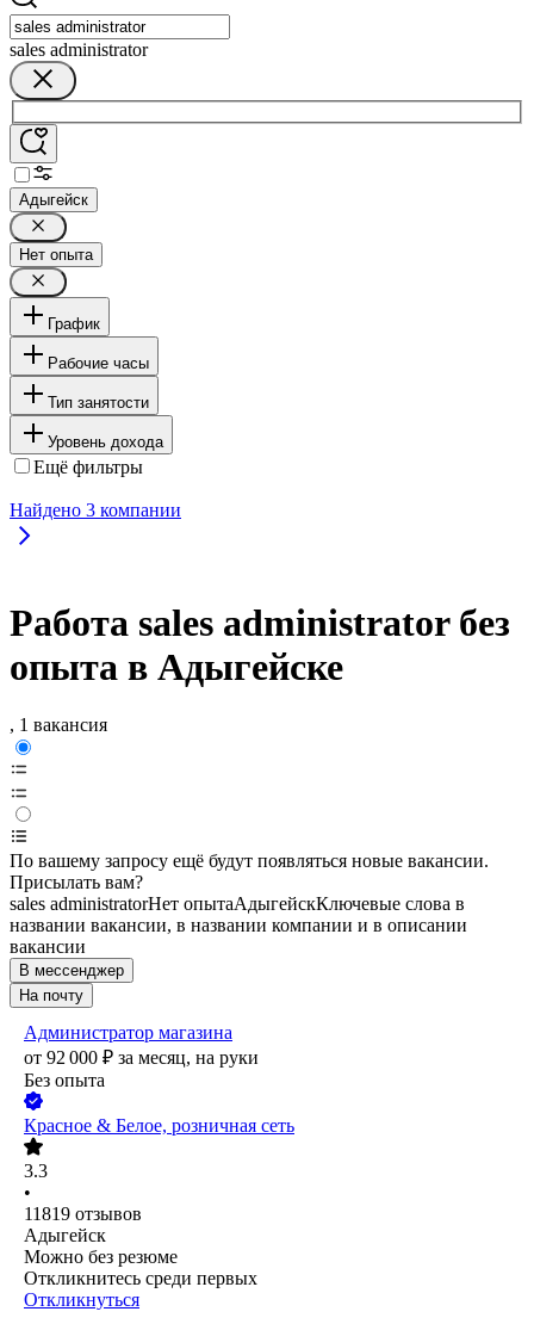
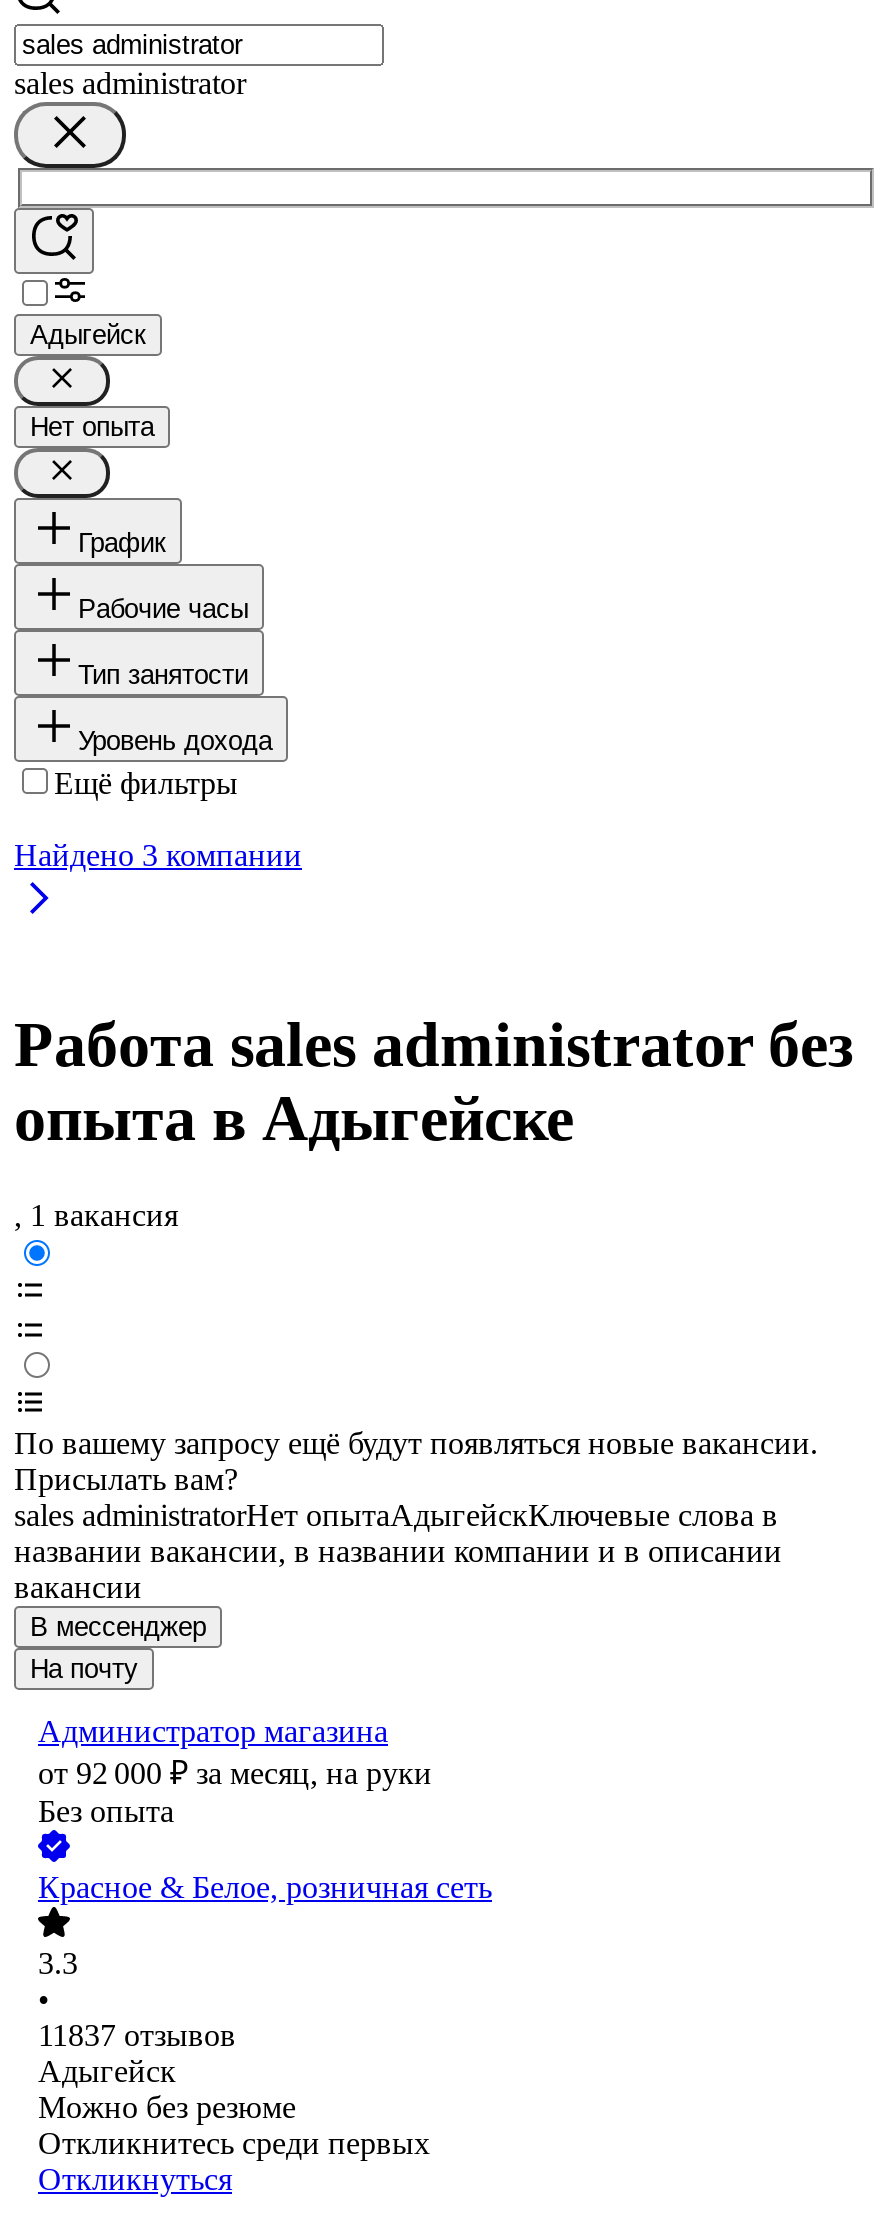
- 11819 отзывов
+ 11837 отзывов
